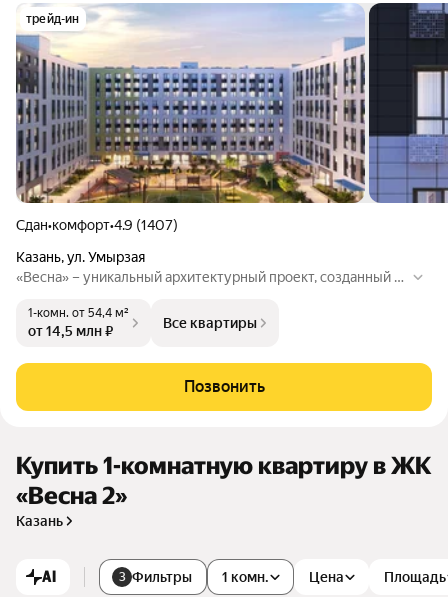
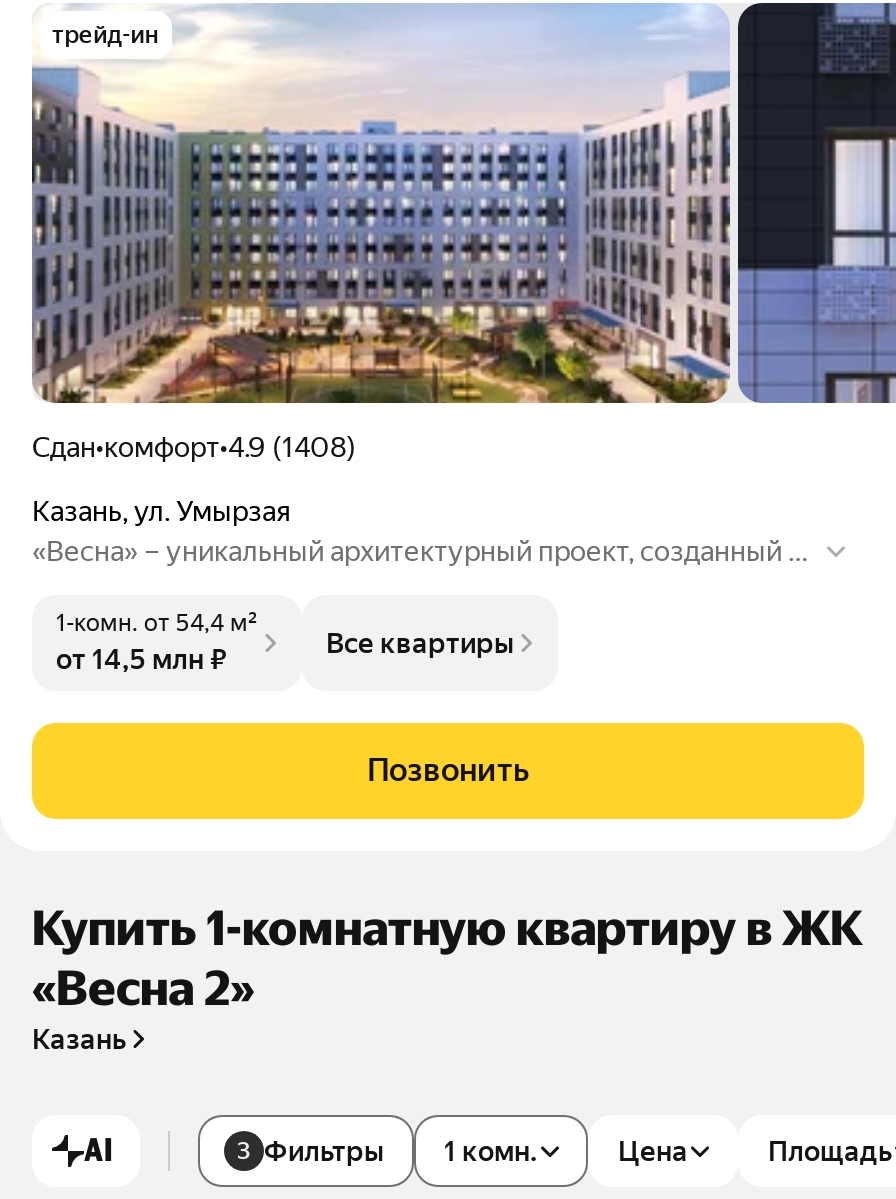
- Сдан•комфорт•4.9 (1407)
+ Сдан•комфорт•4.9 (1408)
